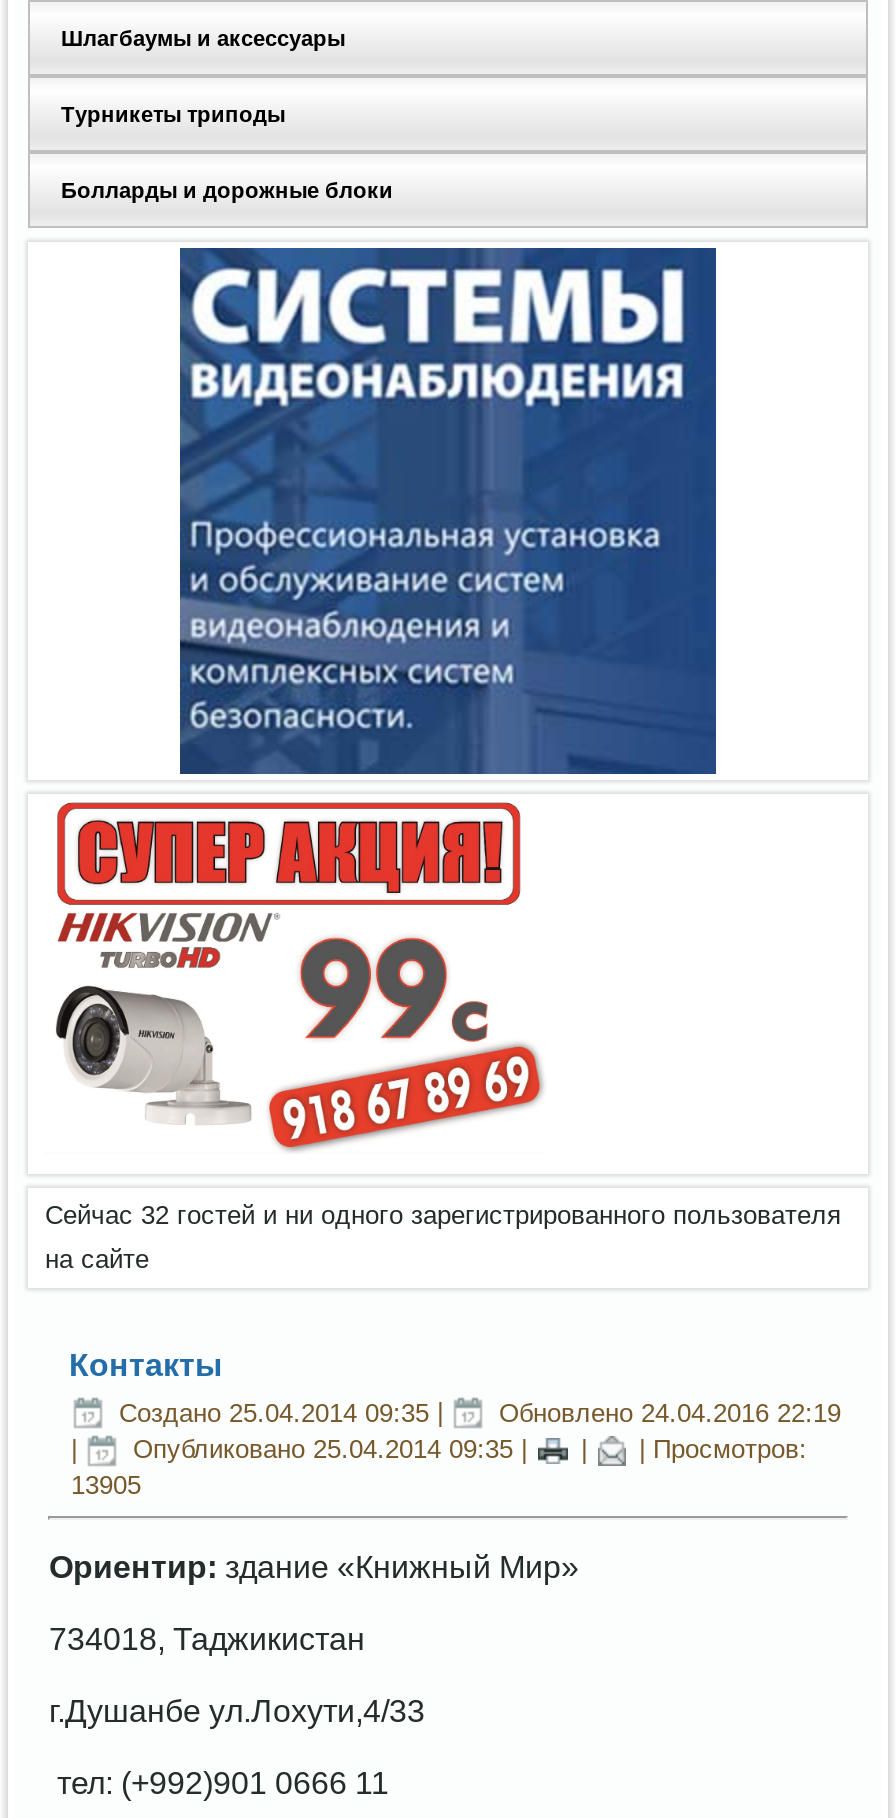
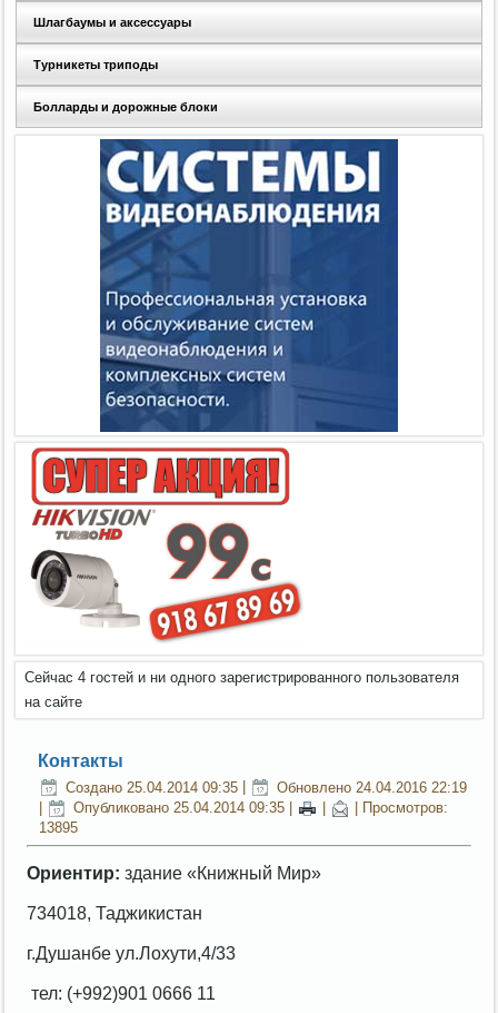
- Сейчас 32 гостей и ни одного зарегистрированного пользователя
+ Сейчас 4 гостей и ни одного зарегистрированного пользователя

- 13905
+ 13895
